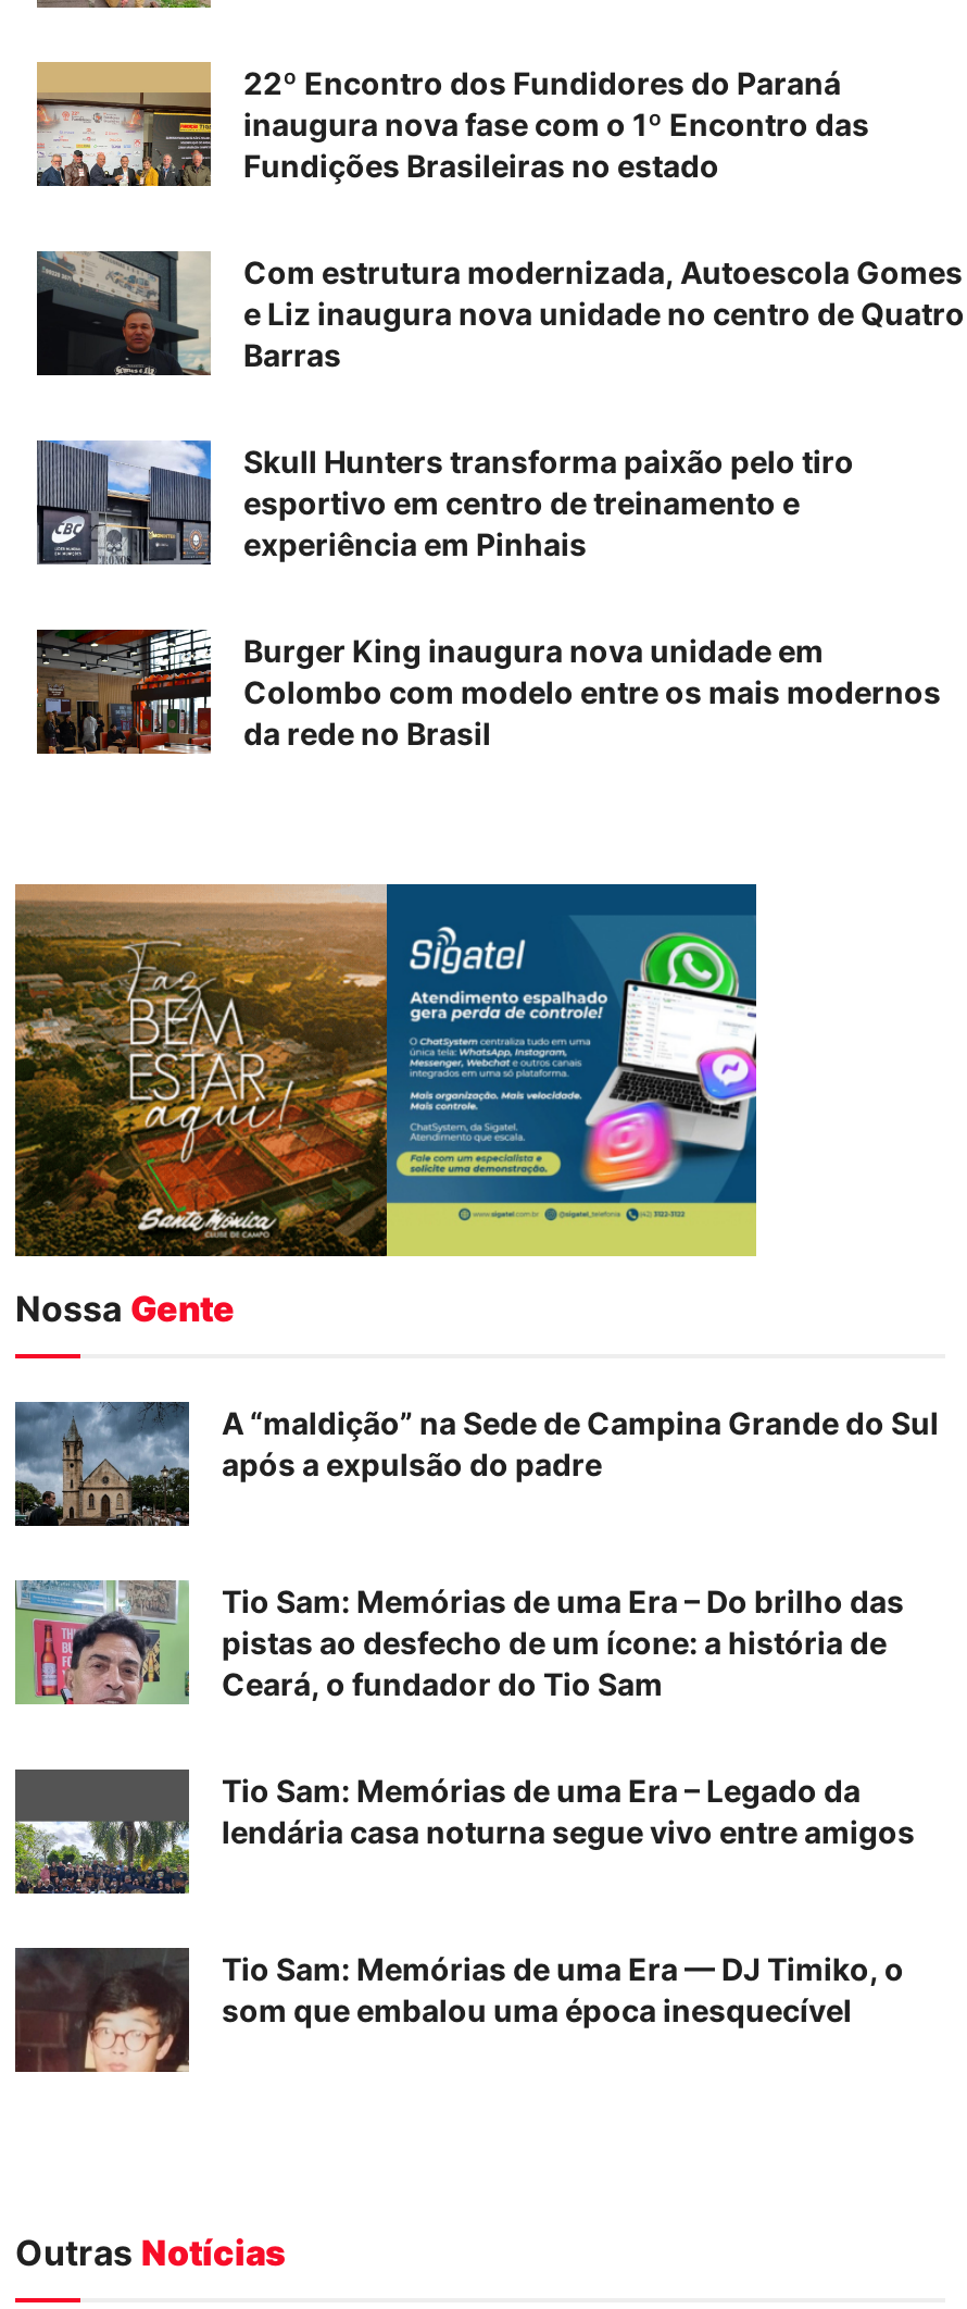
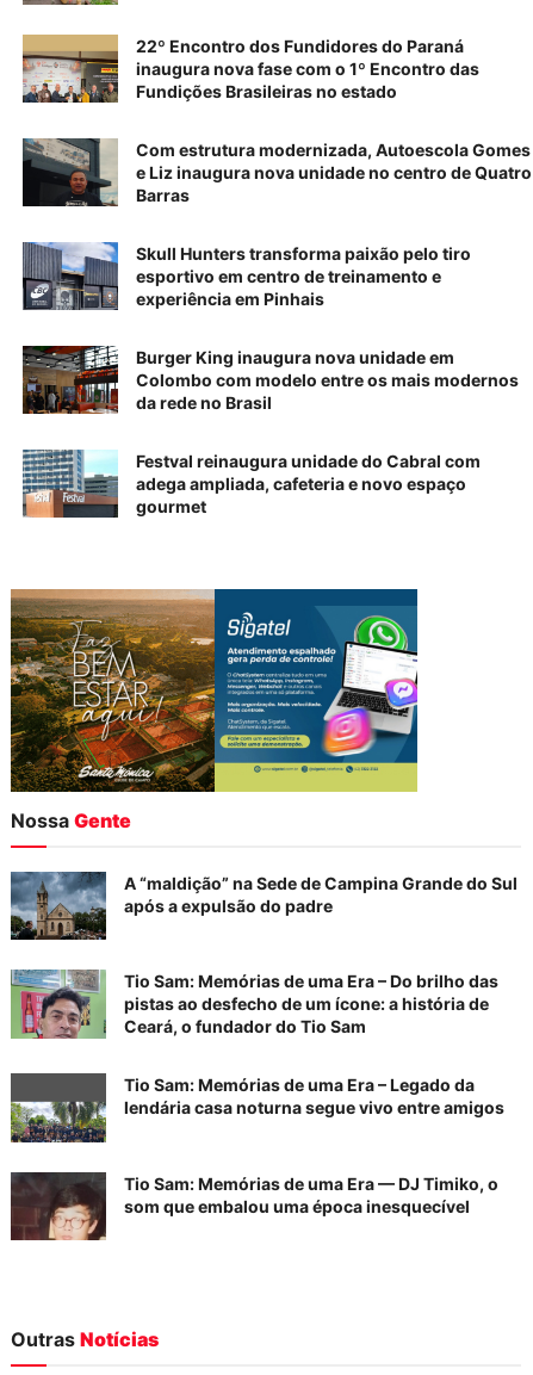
+ [image]
+ Festval reinaugura unidade do Cabral com
+ adega ampliada, cafeteria e novo espaço
+ gourmet
